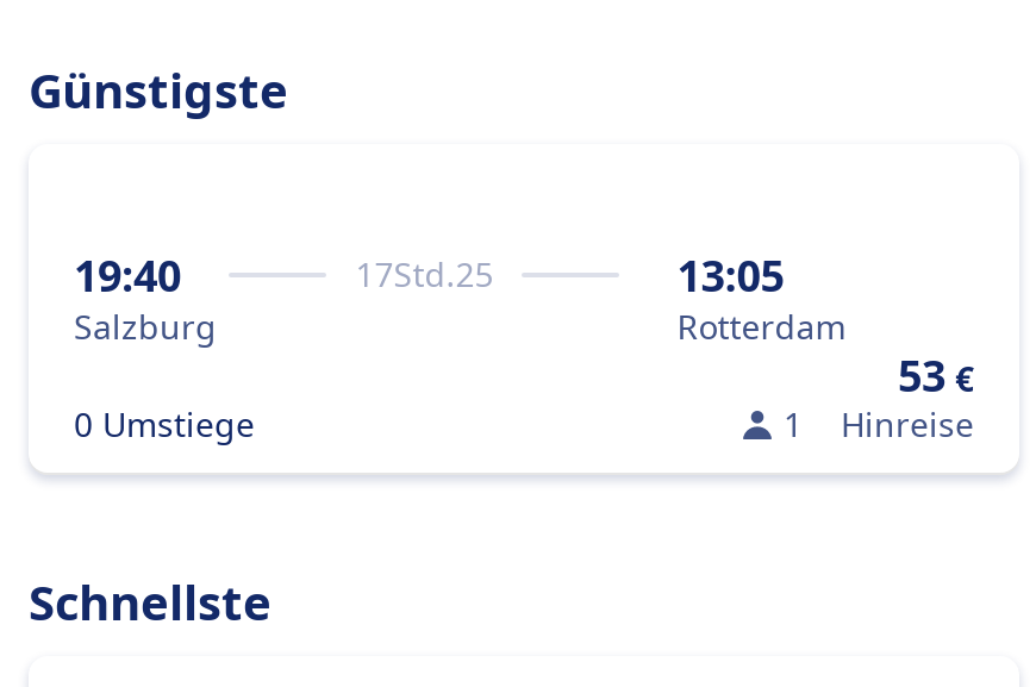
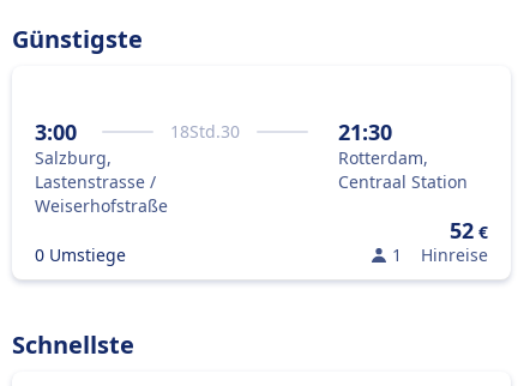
- 19:40
- 17Std.25
- Salzburg
+ 3:00
+ 18Std.30
+ Salzburg,
+ Lastenstrasse /
+ Weiserhofstraße

- 13:05
- Rotterdam
- 53 €
+ 21:30
+ Rotterdam,
+ Centraal Station
+ 52 €
